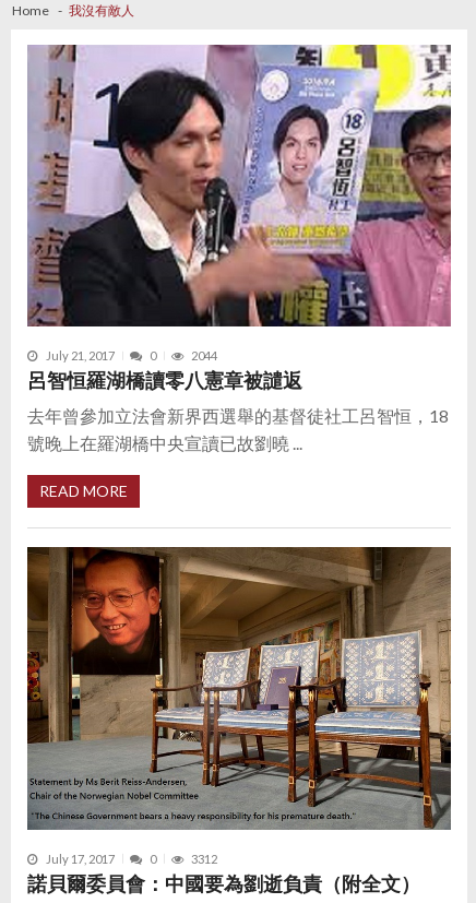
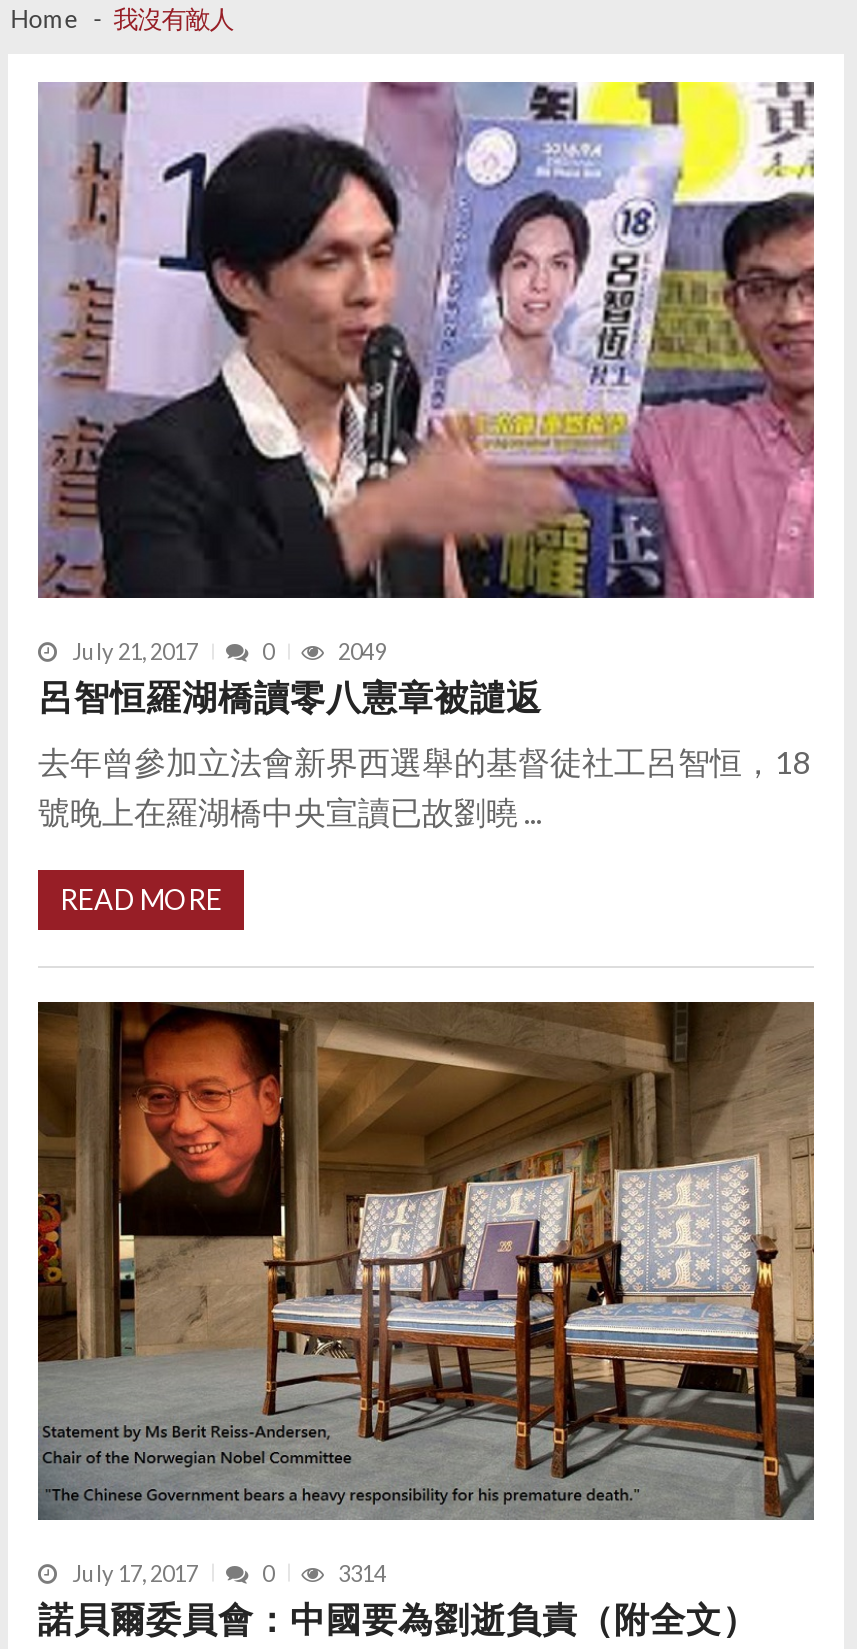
- 2044
+ 2049

- 3312
+ 3314
